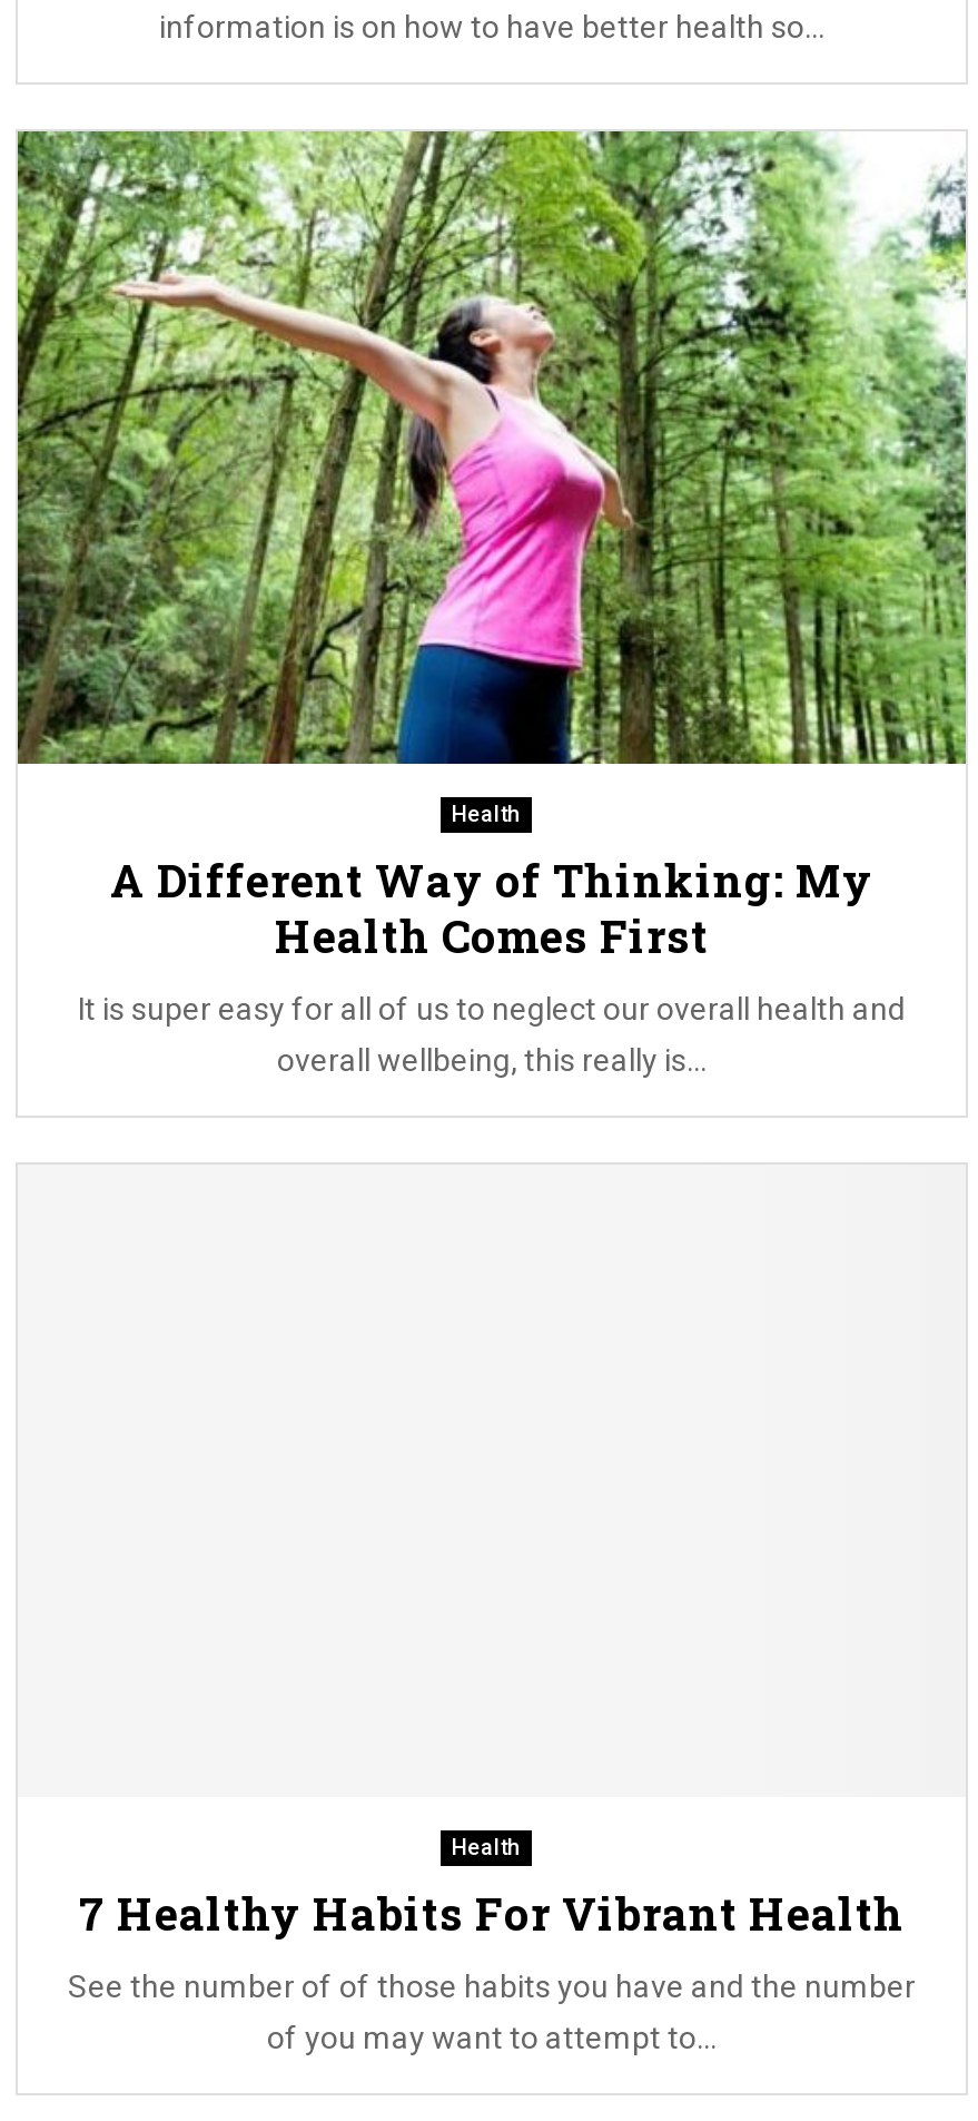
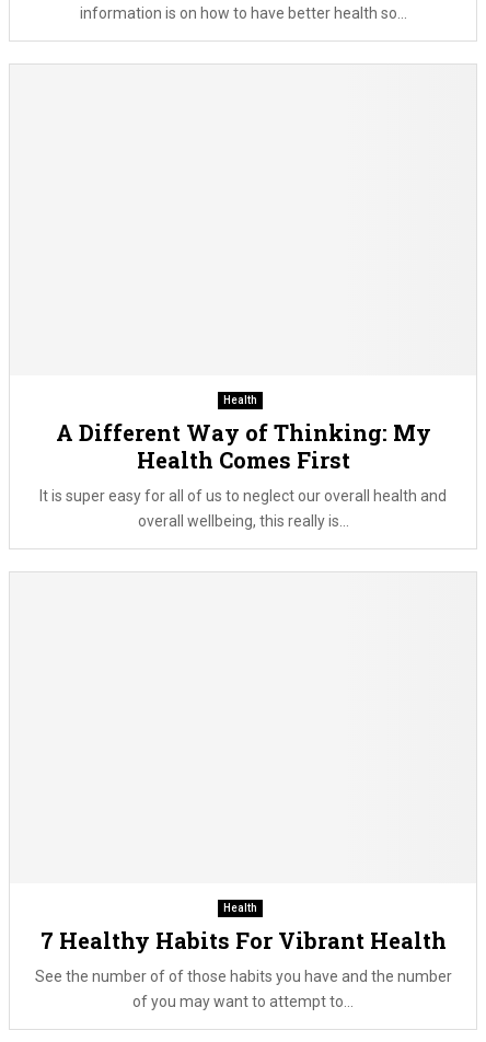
- [image]
